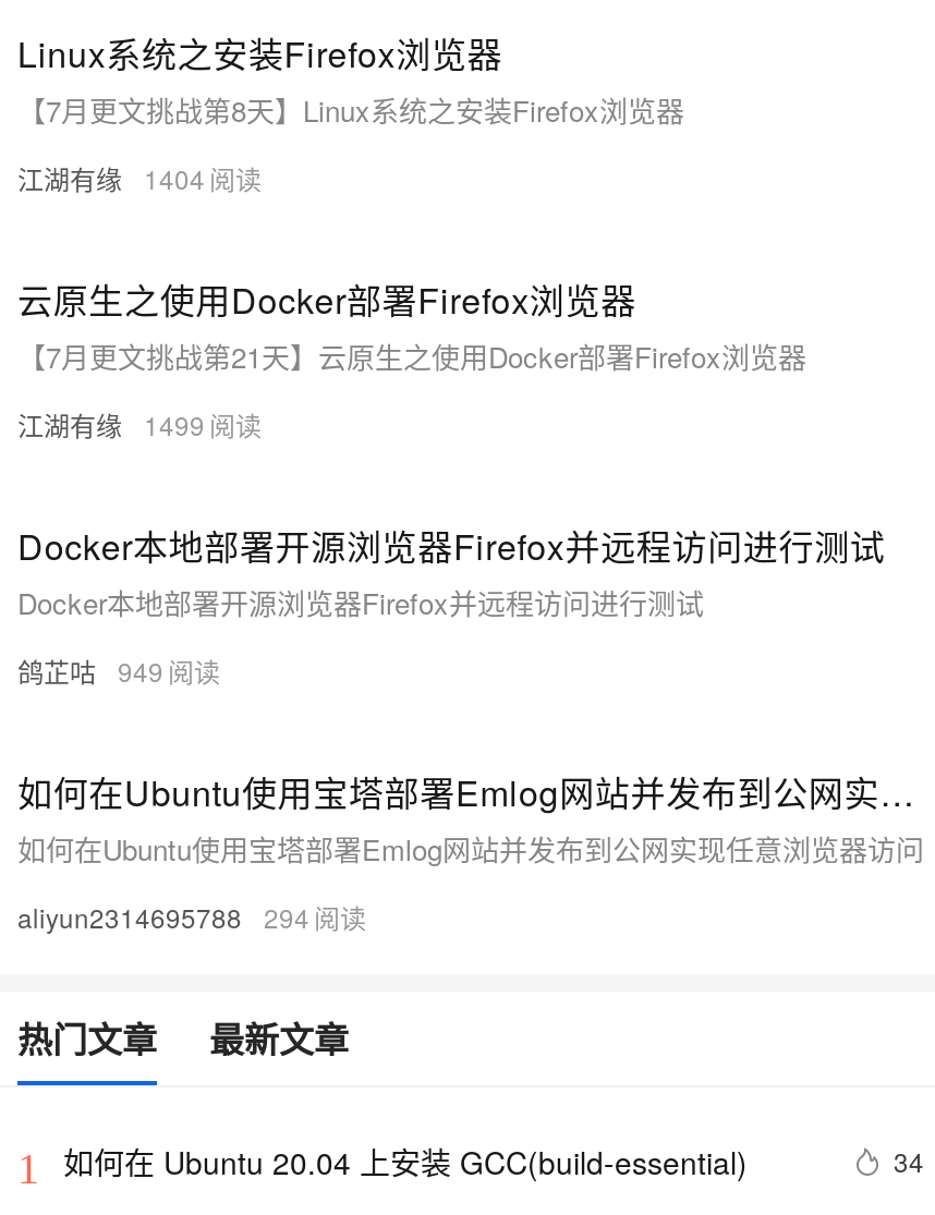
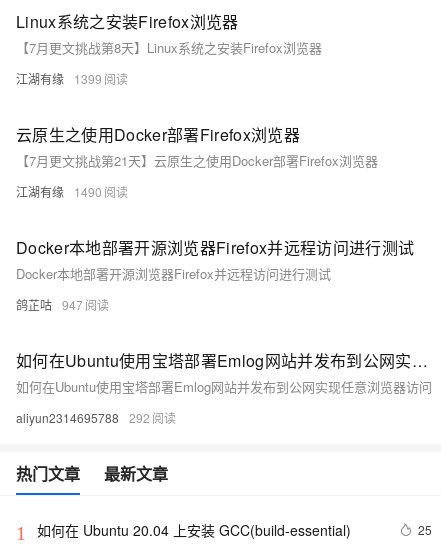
- 江湖有缘 1404
+ 江湖有缘 1399

- 江湖有缘 1499
+ 江湖有缘 1490

- 鸽芷咕 949
+ 鸽芷咕 947

- aliyun2314695788 294
+ aliyun2314695788 292

- 34
+ 25
